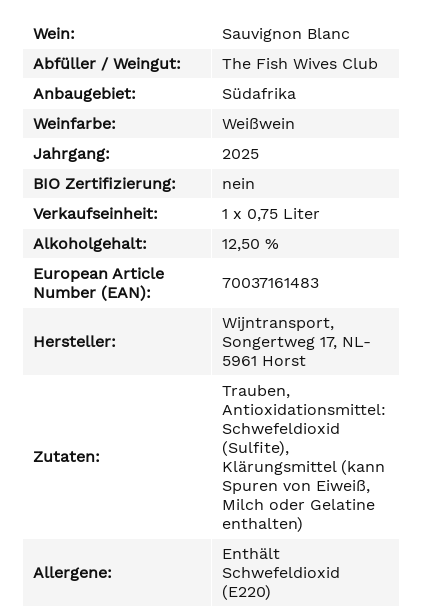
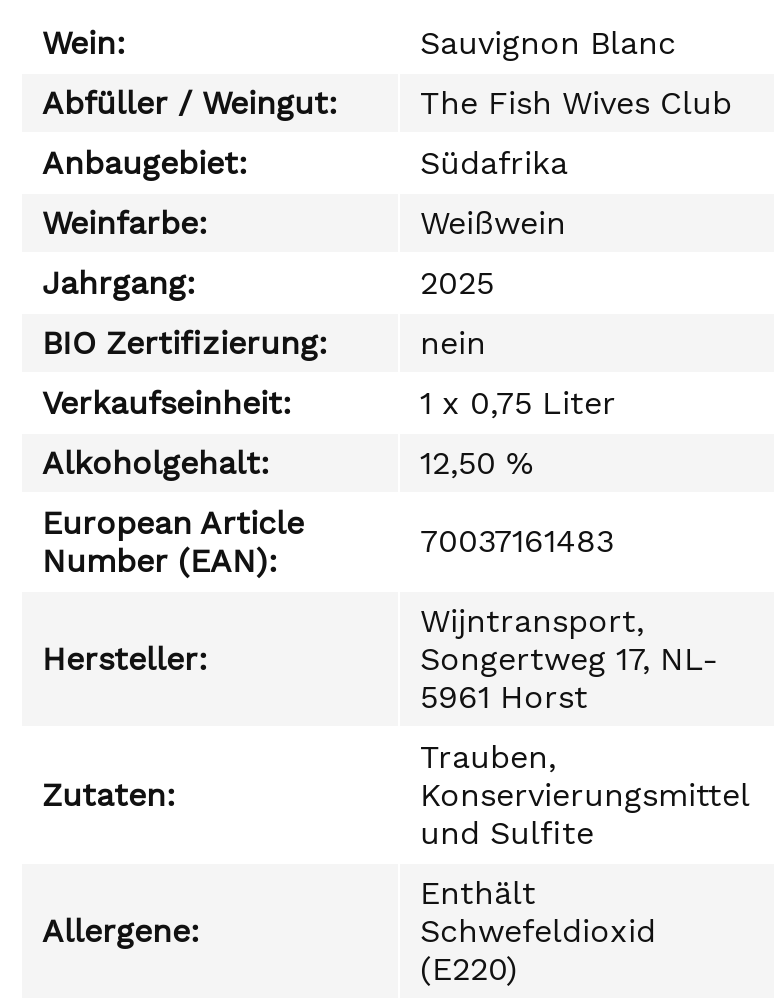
- Antioxidationsmittel:
- Schwefeldioxid
- (Sulfite),
- Klärungsmittel (kann
- Spuren von Eiweiß,
- Milch oder Gelatine
- enthalten)
+ Konservierungsmittel
+ und Sulfite
